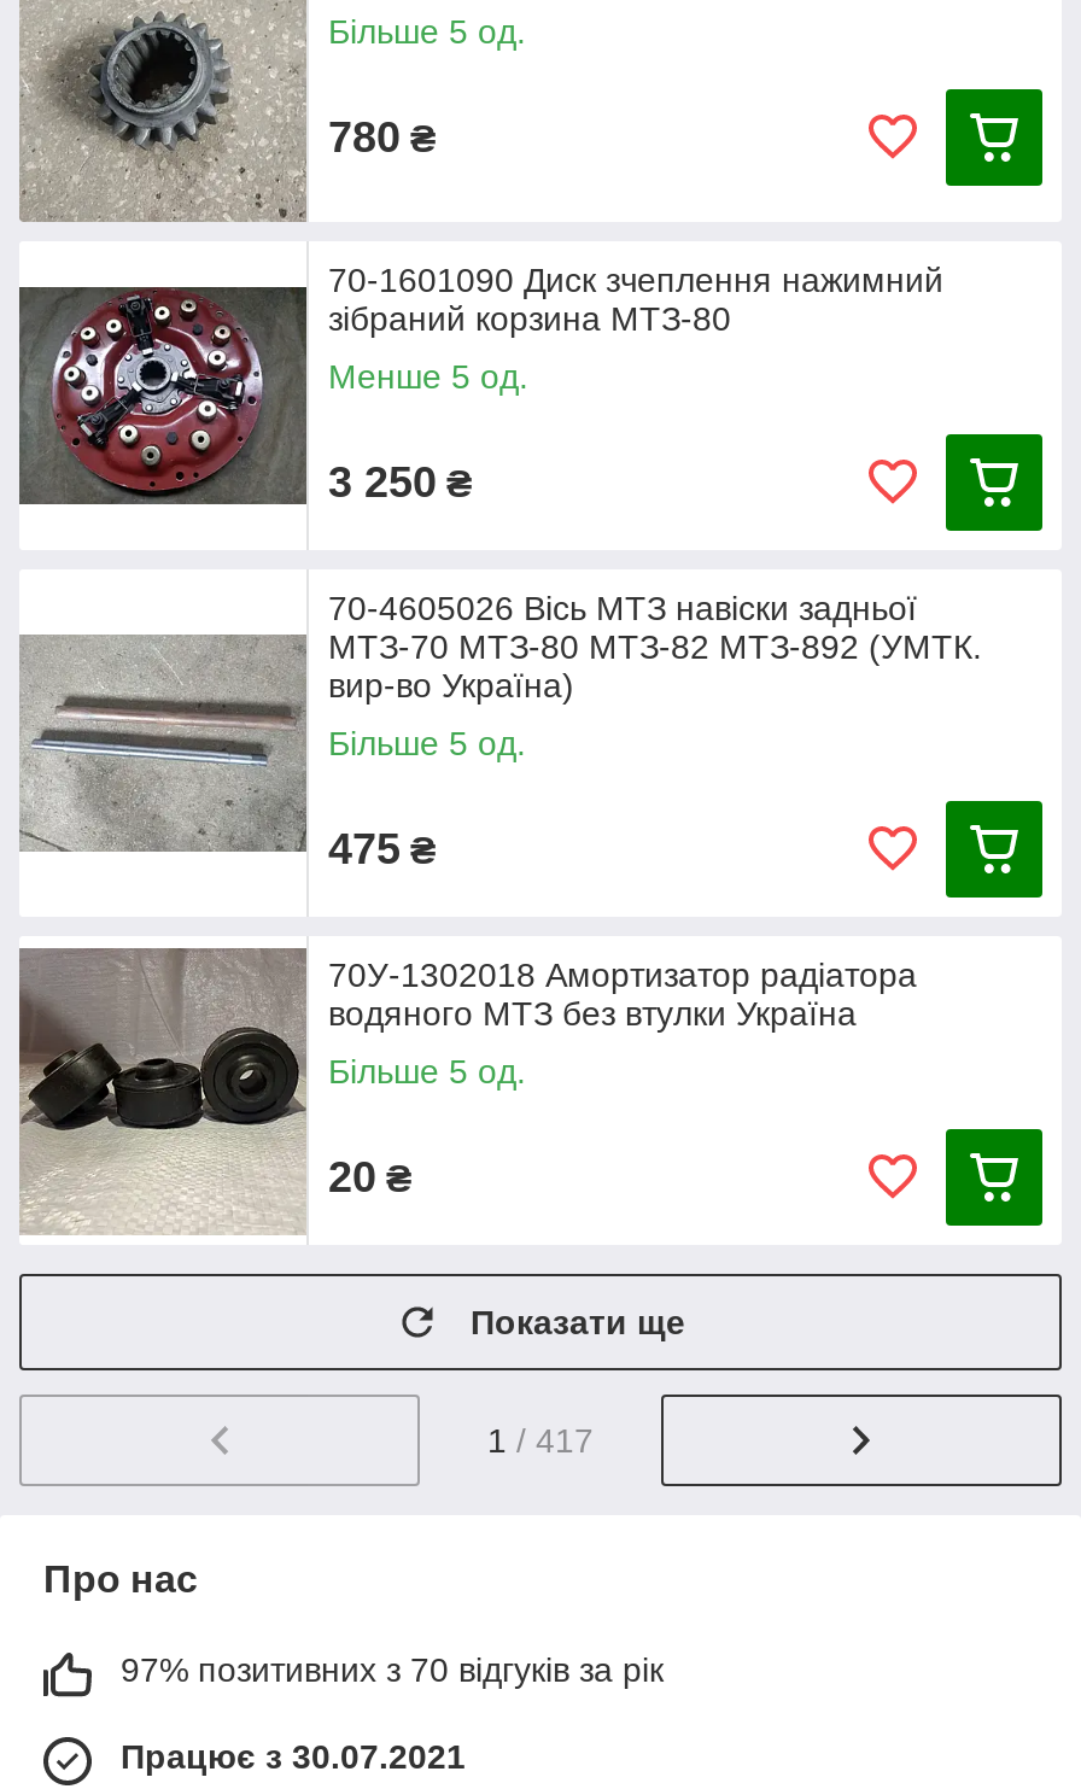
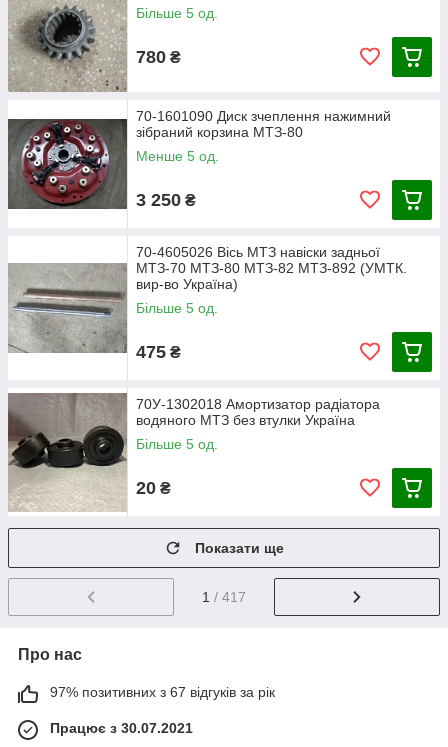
- 97% позитивних з 70 відгуків за рік
+ 97% позитивних з 67 відгуків за рік
